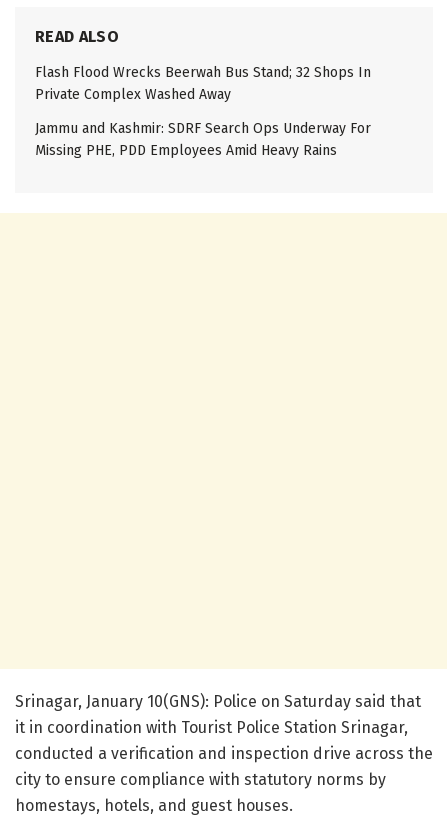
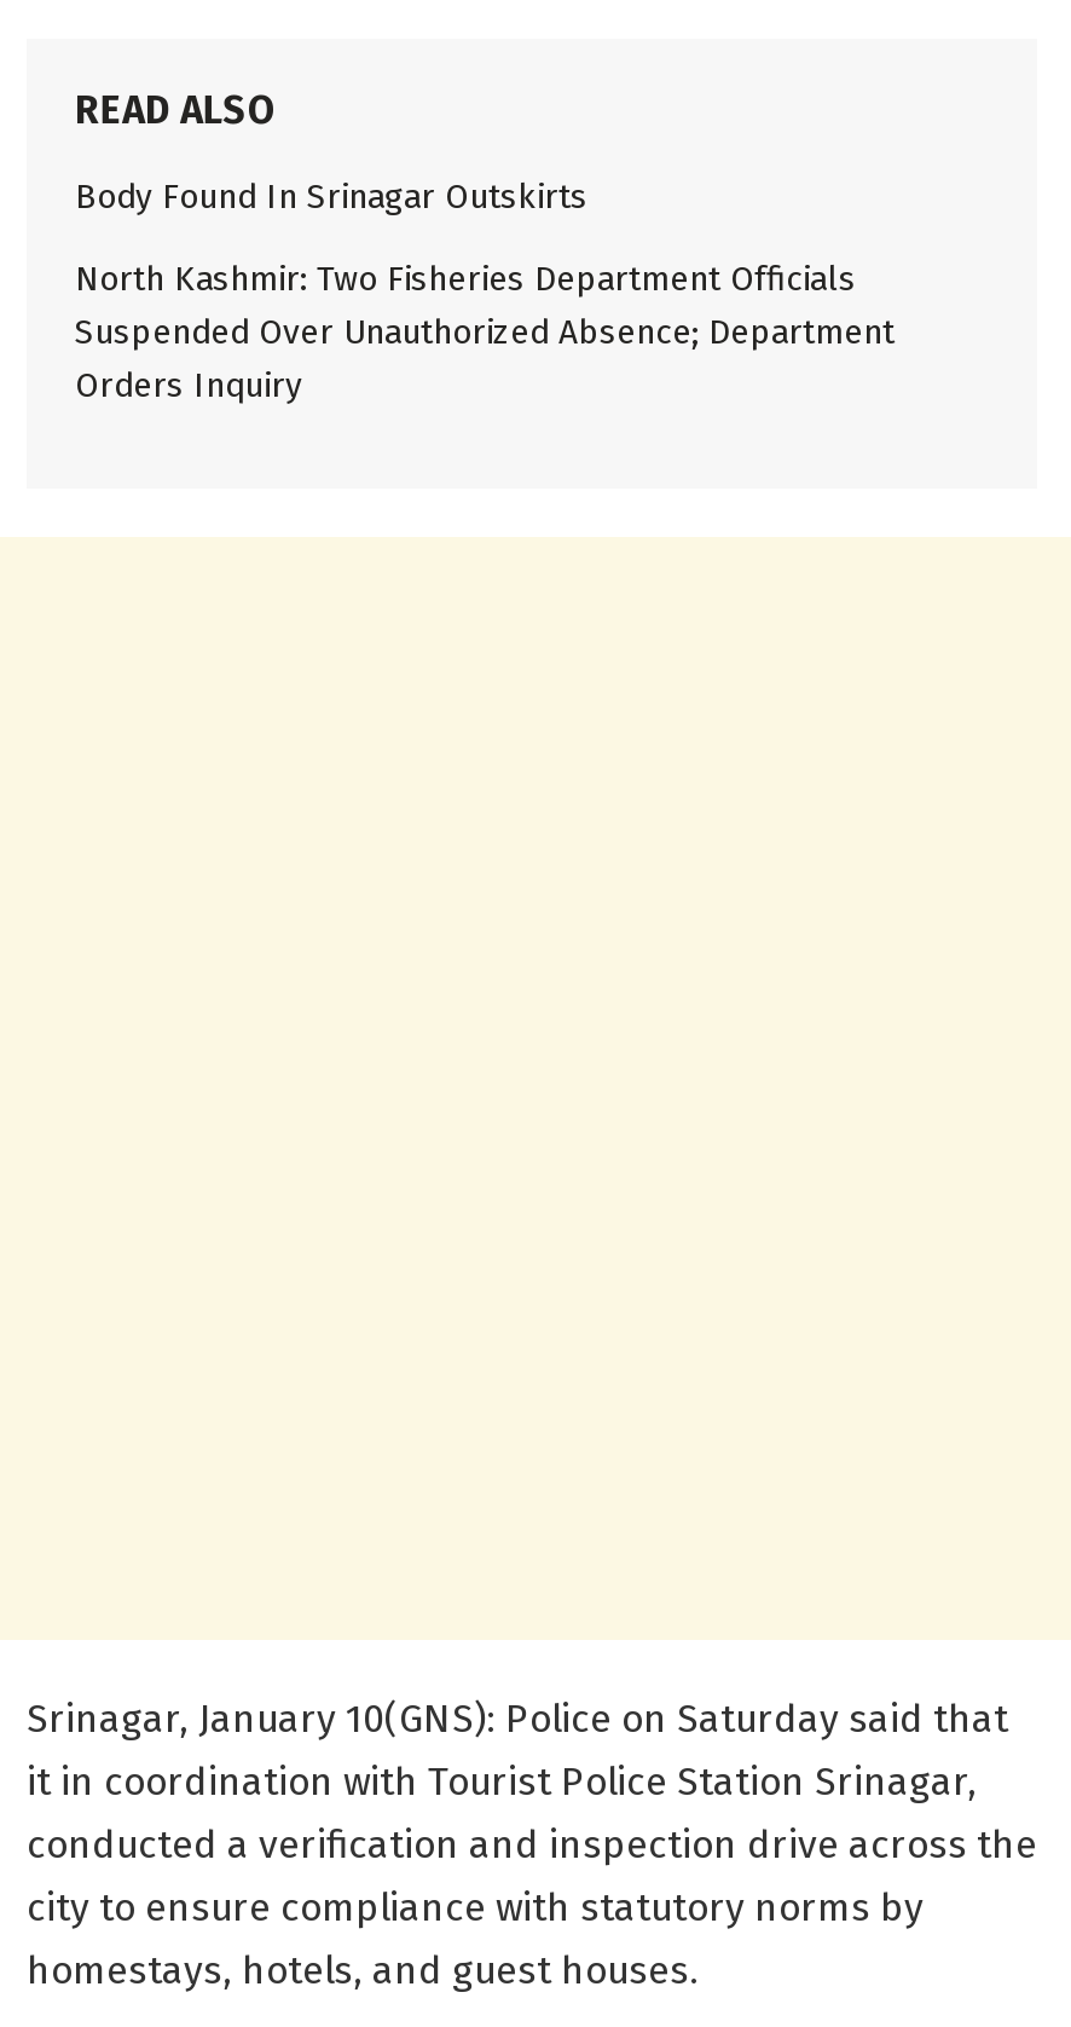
- Flash Flood Wrecks Beerwah Bus Stand; 32 Shops In
- Private Complex Washed Away
+ Body Found In Srinagar Outskirts

- Jammu and Kashmir: SDRF Search Ops Underway For
- Missing PHE, PDD Employees Amid Heavy Rains
+ North Kashmir: Two Fisheries Department Officials
+ Suspended Over Unauthorized Absence; Department
+ Orders Inquiry
